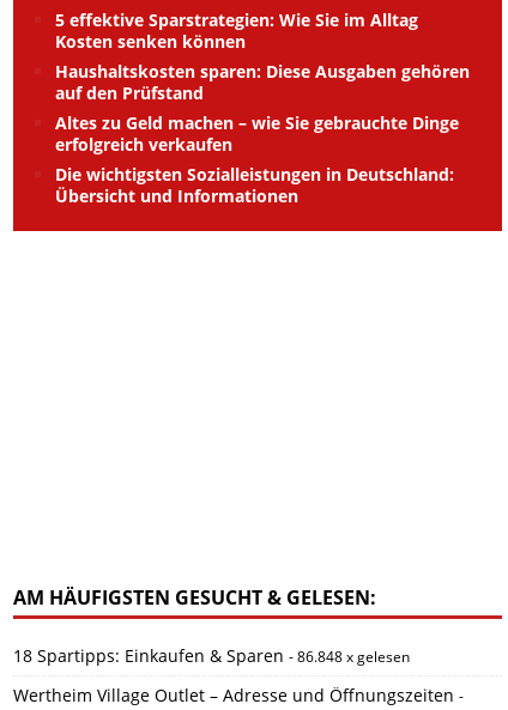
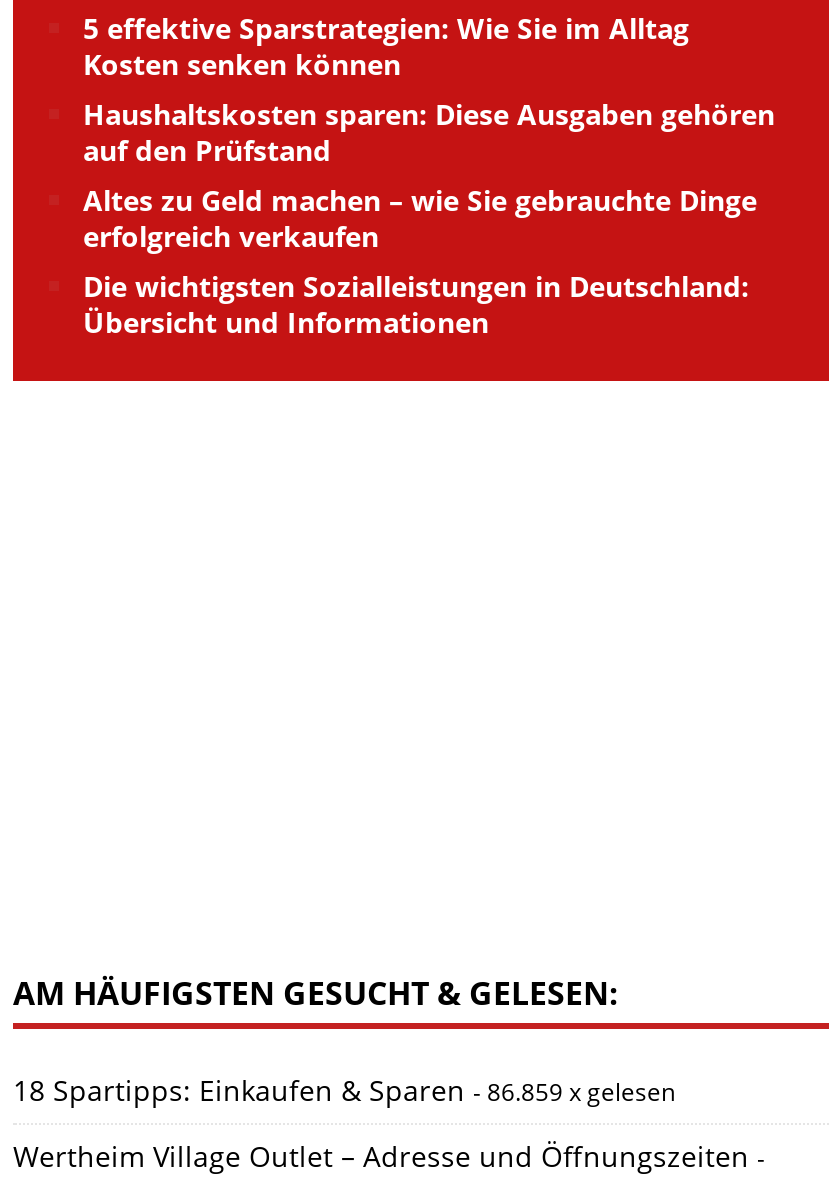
- 18 Spartipps: Einkaufen & Sparen - 86.848 x gelesen
+ 18 Spartipps: Einkaufen & Sparen - 86.859 x gelesen
